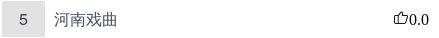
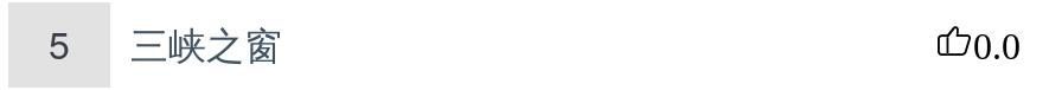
- 河南戏曲
+ 三峡之窗
